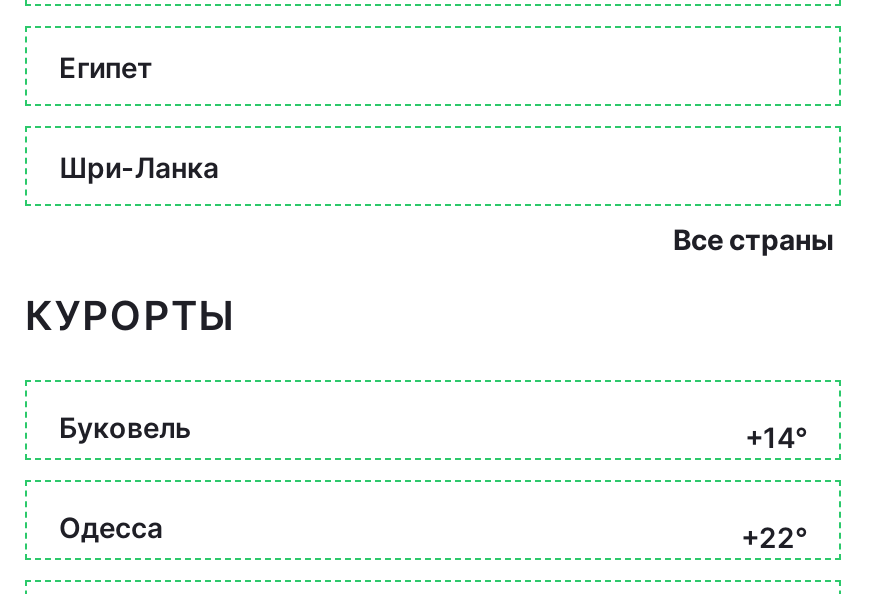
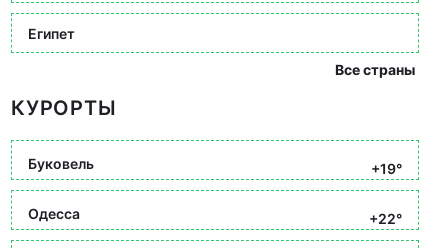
- Шри-Ланка

- +14°
+ +19°
